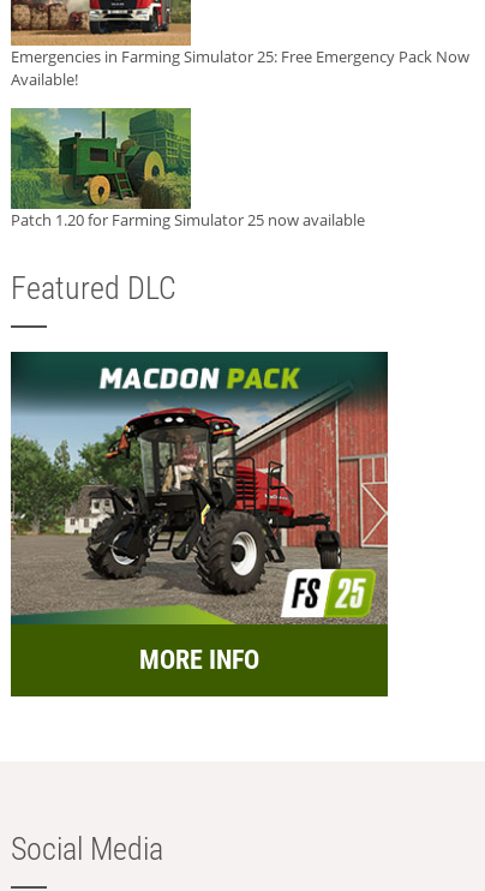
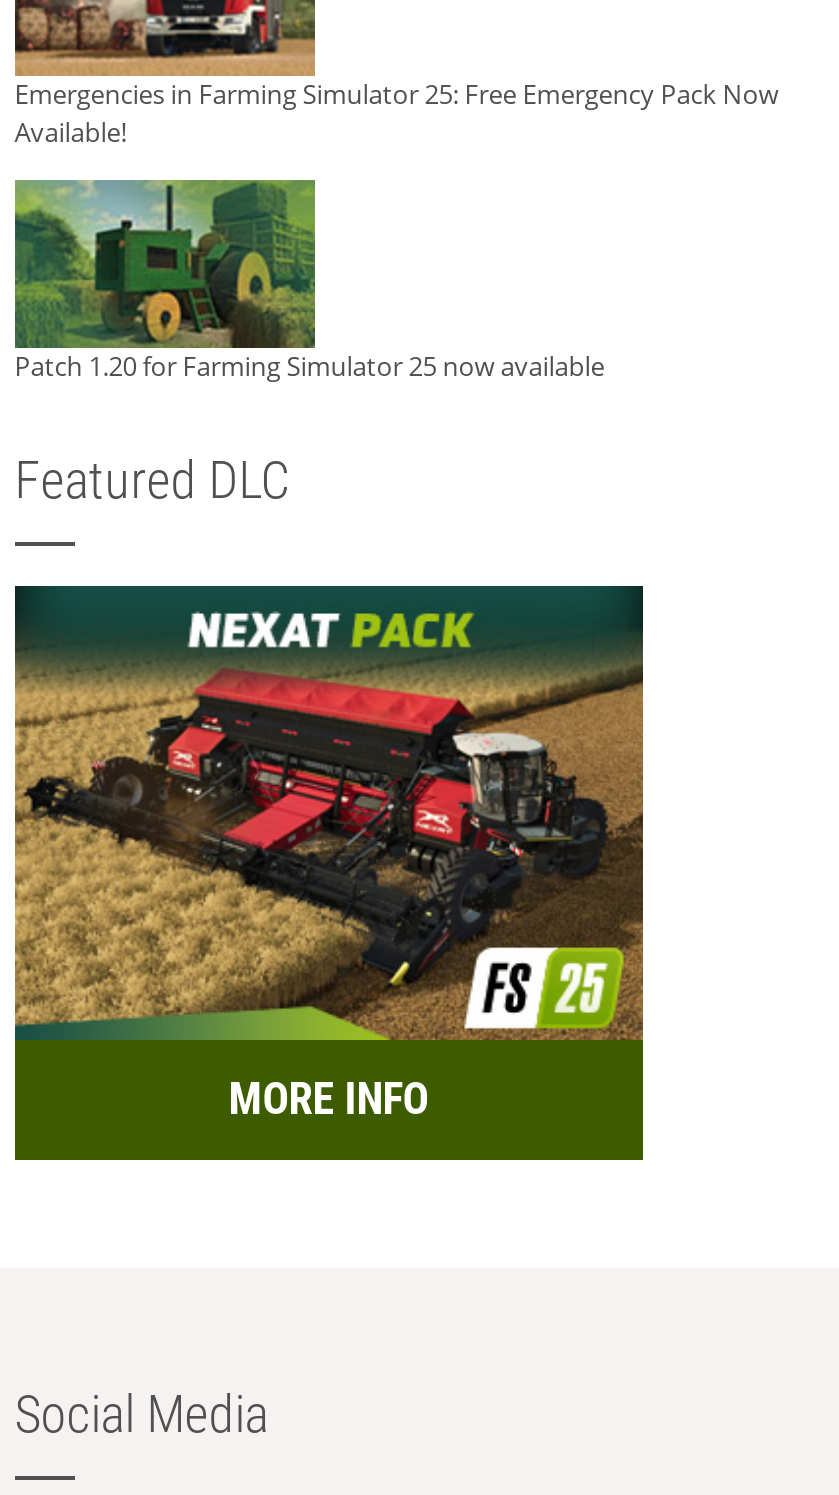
- [image]
+ [image]
